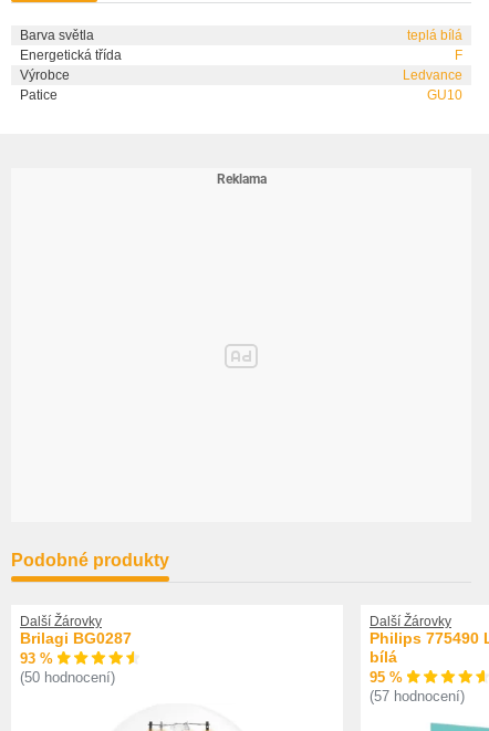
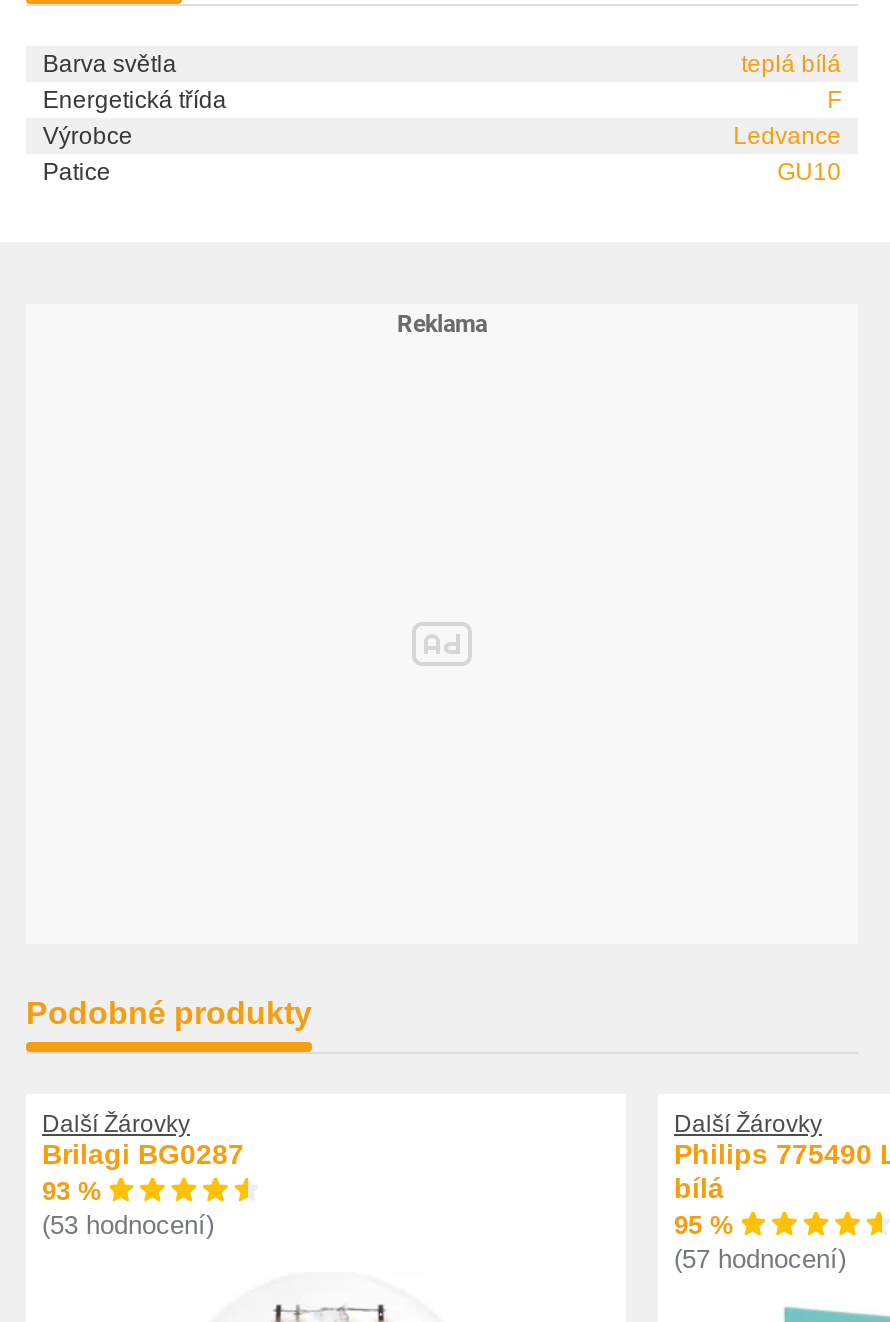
- (50 hodnocení)
+ (53 hodnocení)
